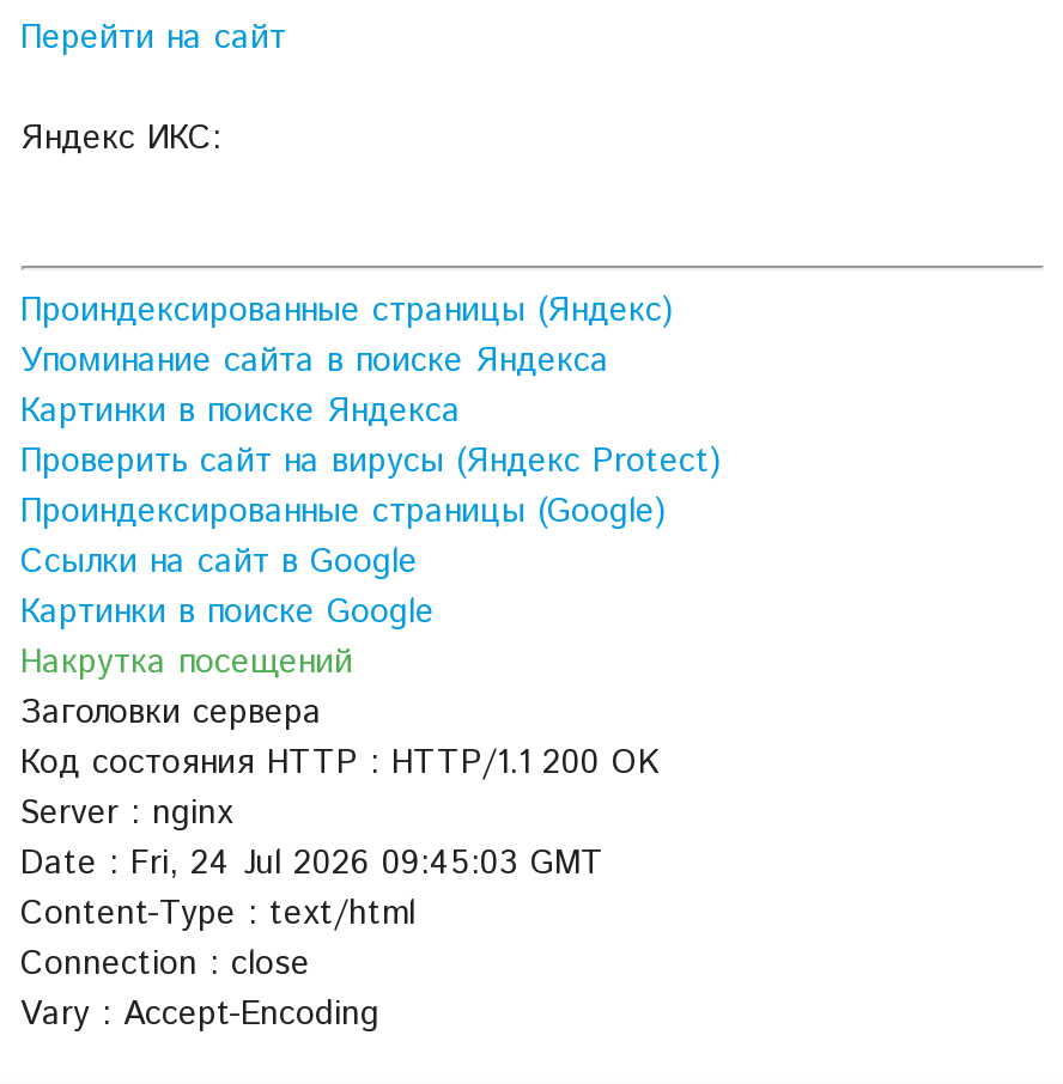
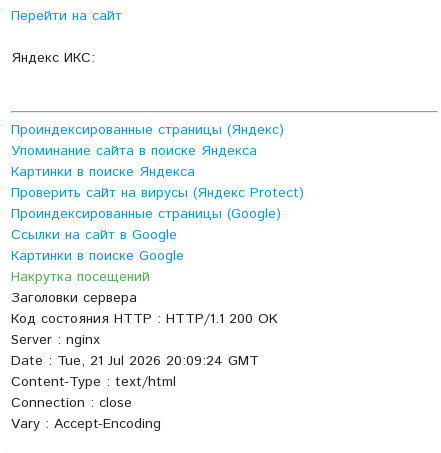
- Date : Fri, 24 Jul 2026 09:45:03 GMT
+ Date : Tue, 21 Jul 2026 20:09:24 GMT
